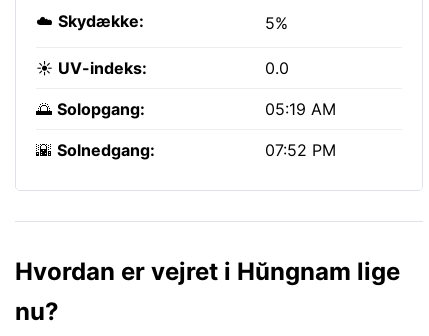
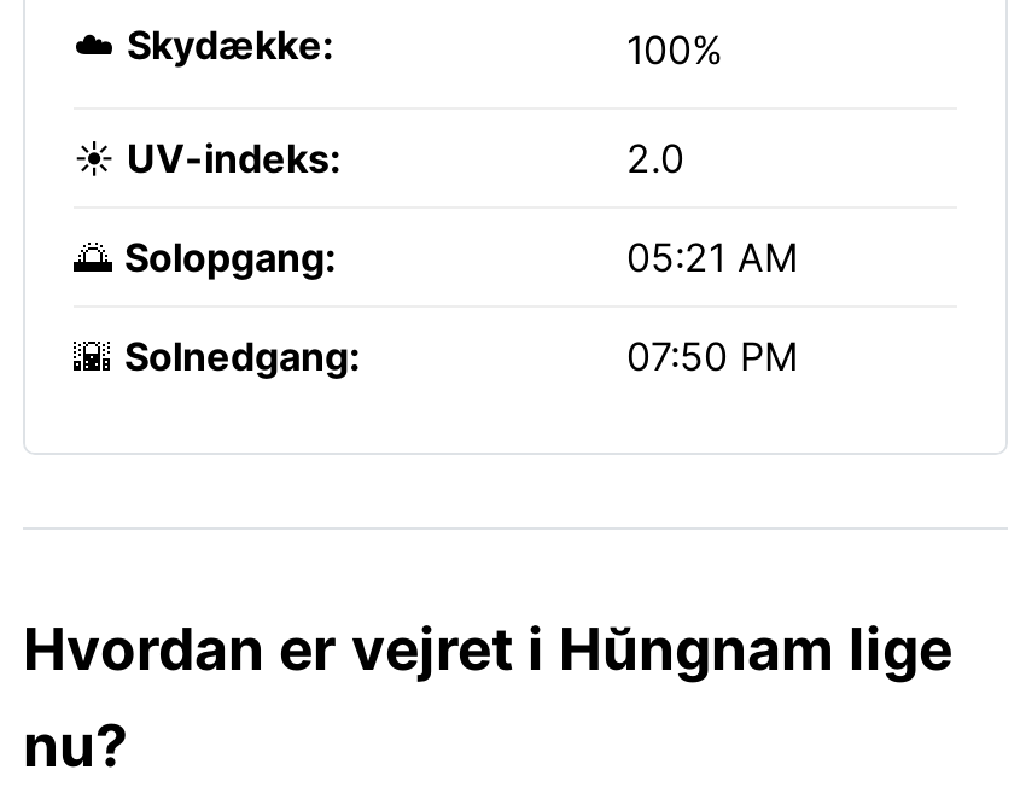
- 5%
+ 100%

- 0.0
+ 2.0

- 05:19 AM
+ 05:21 AM

- 07:52 PM
+ 07:50 PM
